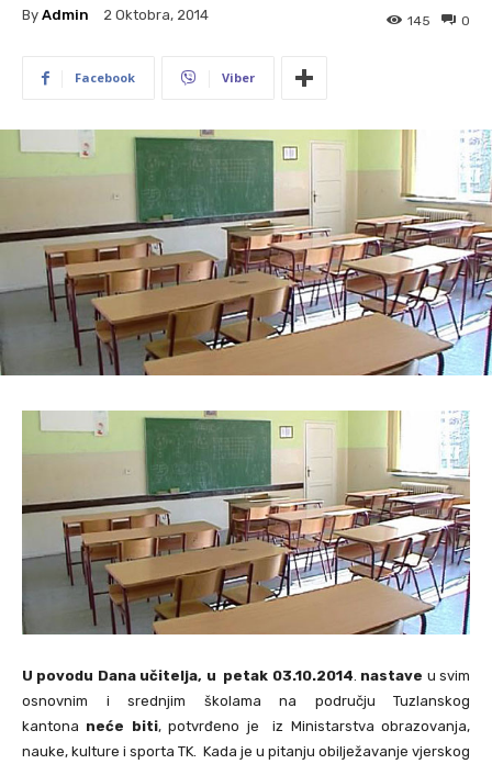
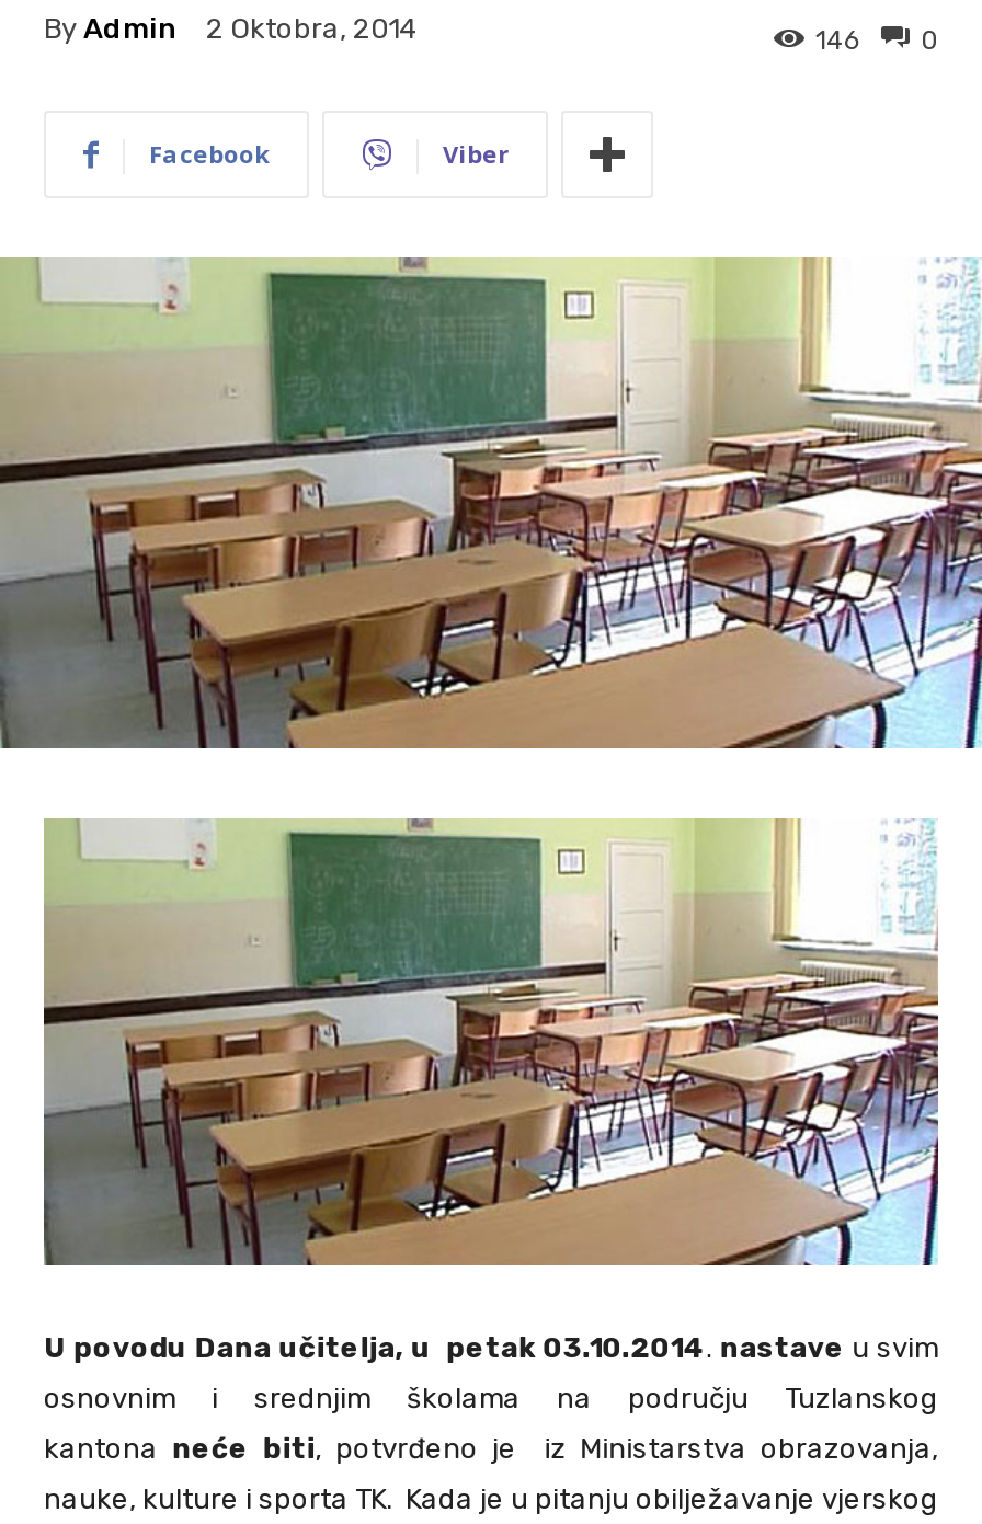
- 145
+ 146
